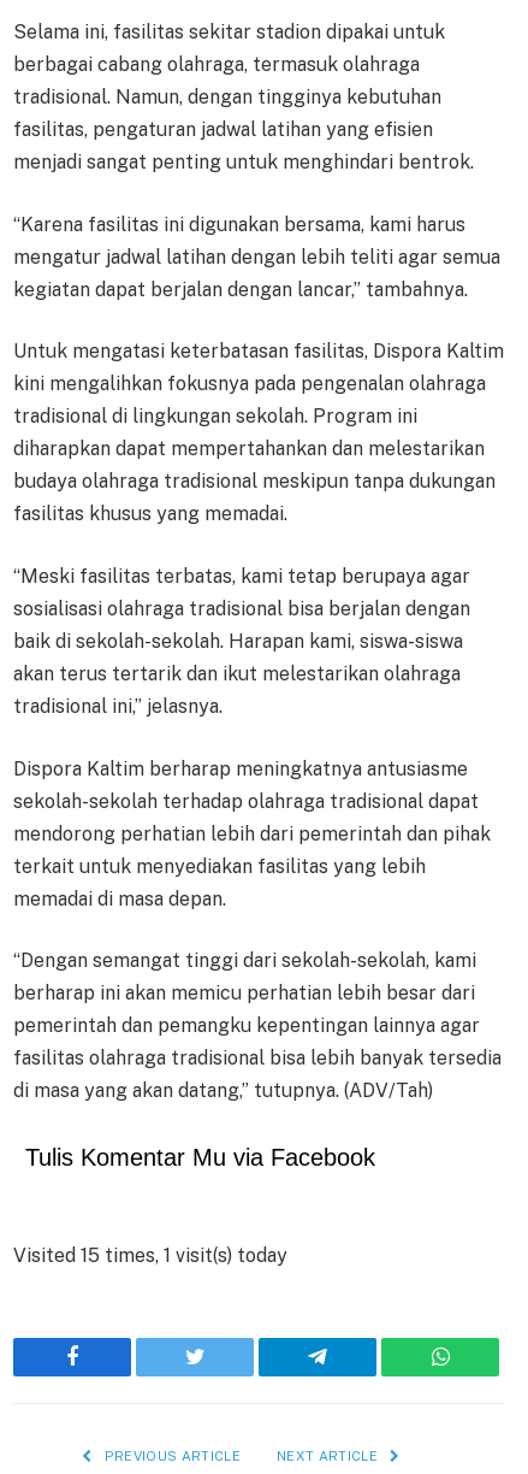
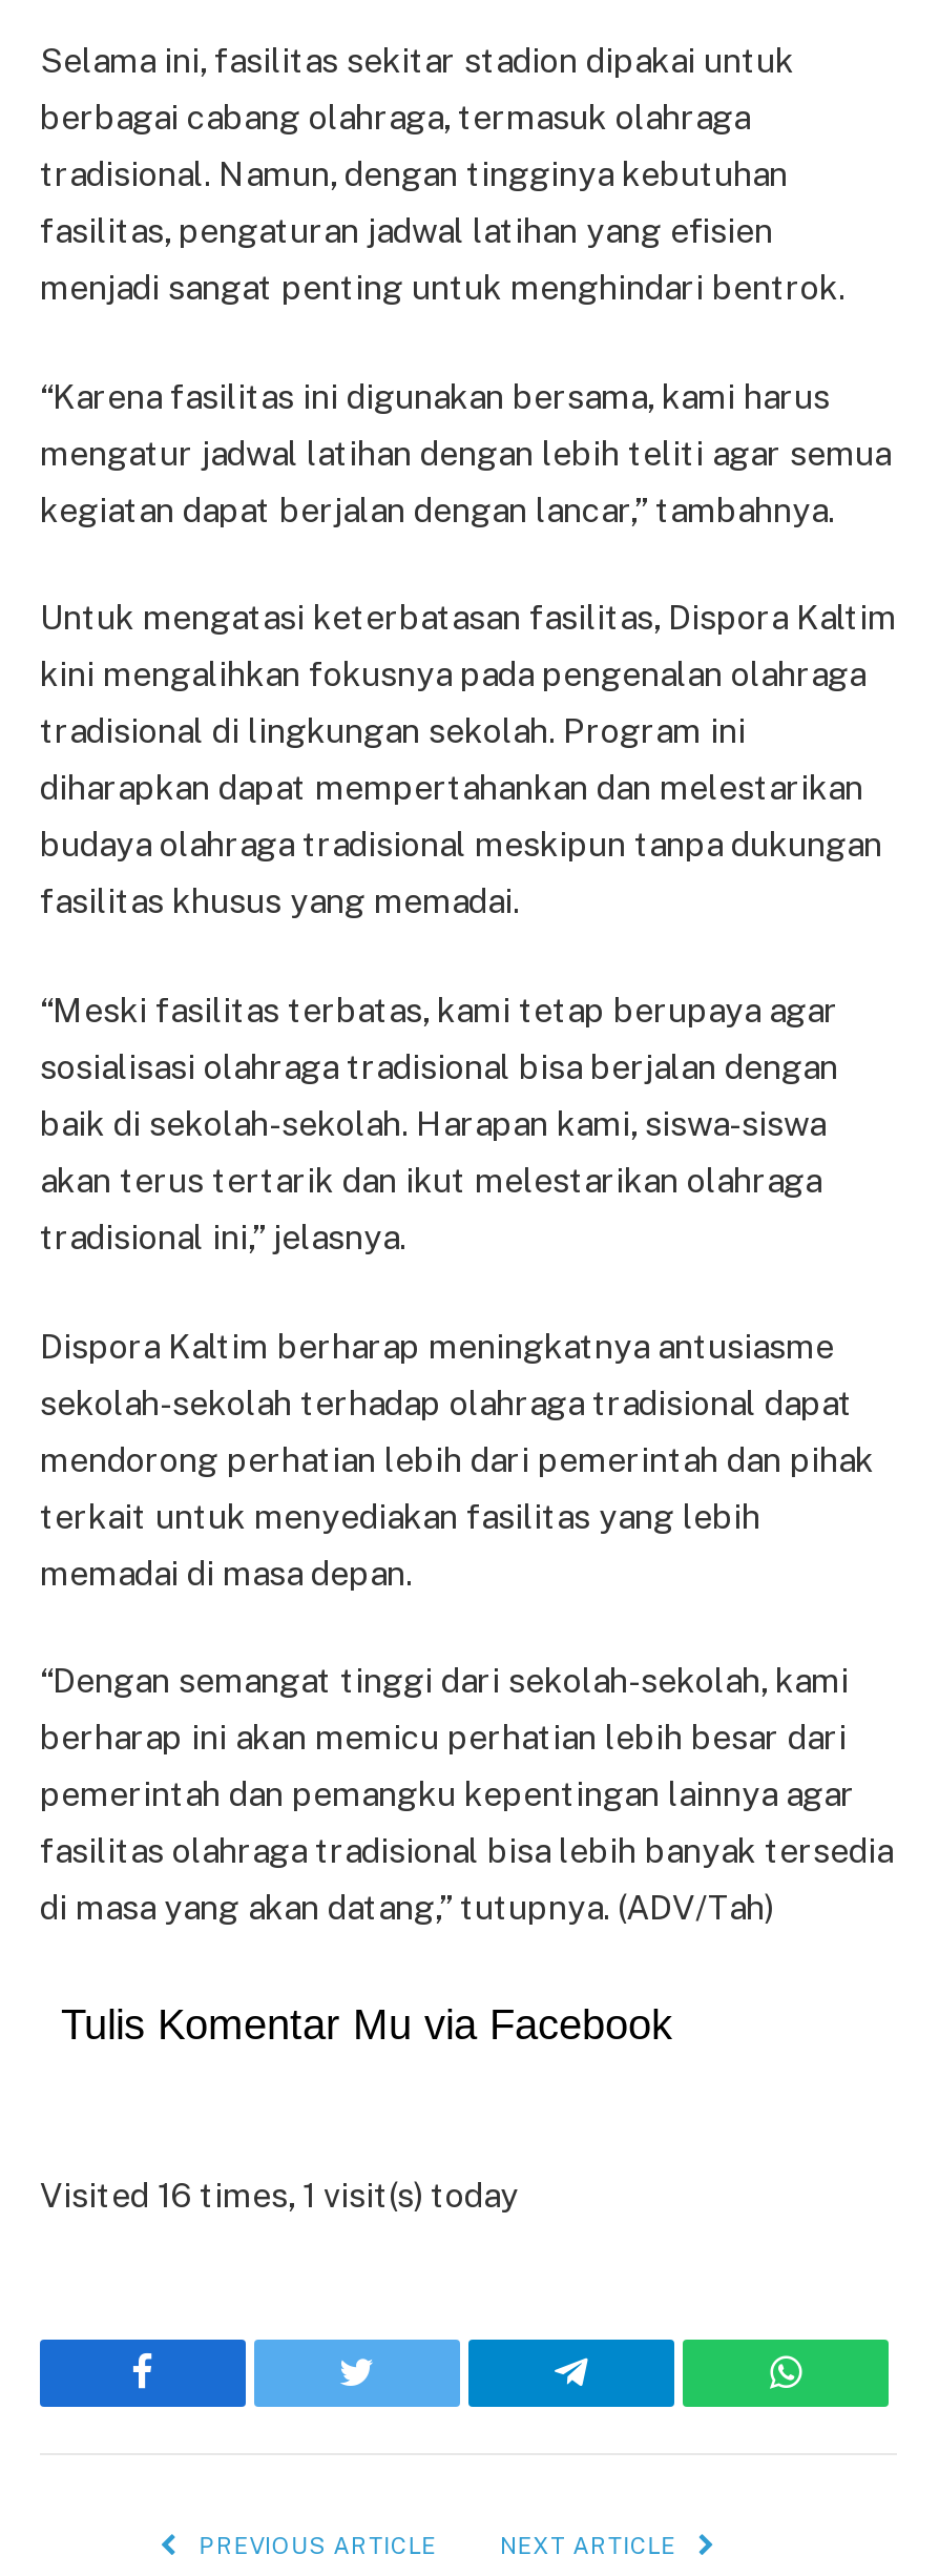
- Visited 15 times, 1 visit(s) today
+ Visited 16 times, 1 visit(s) today
